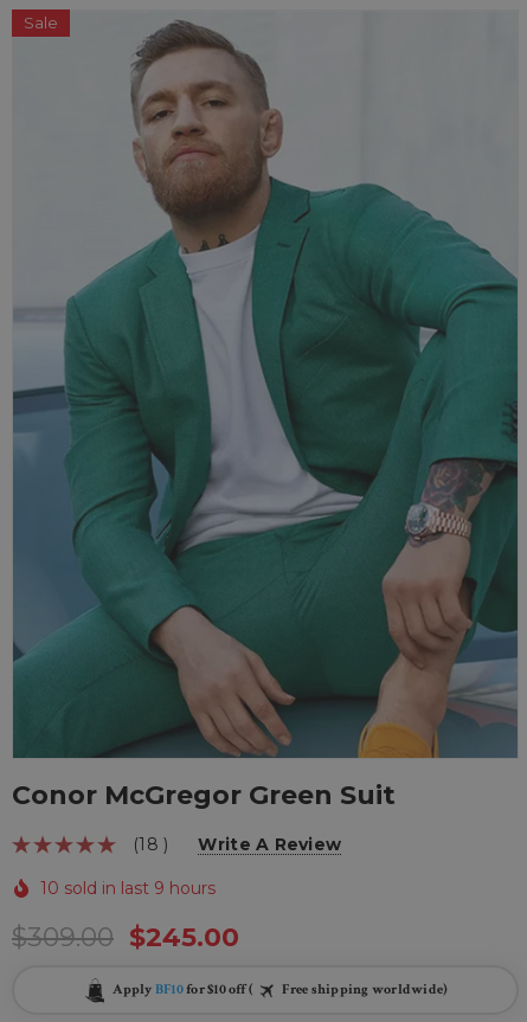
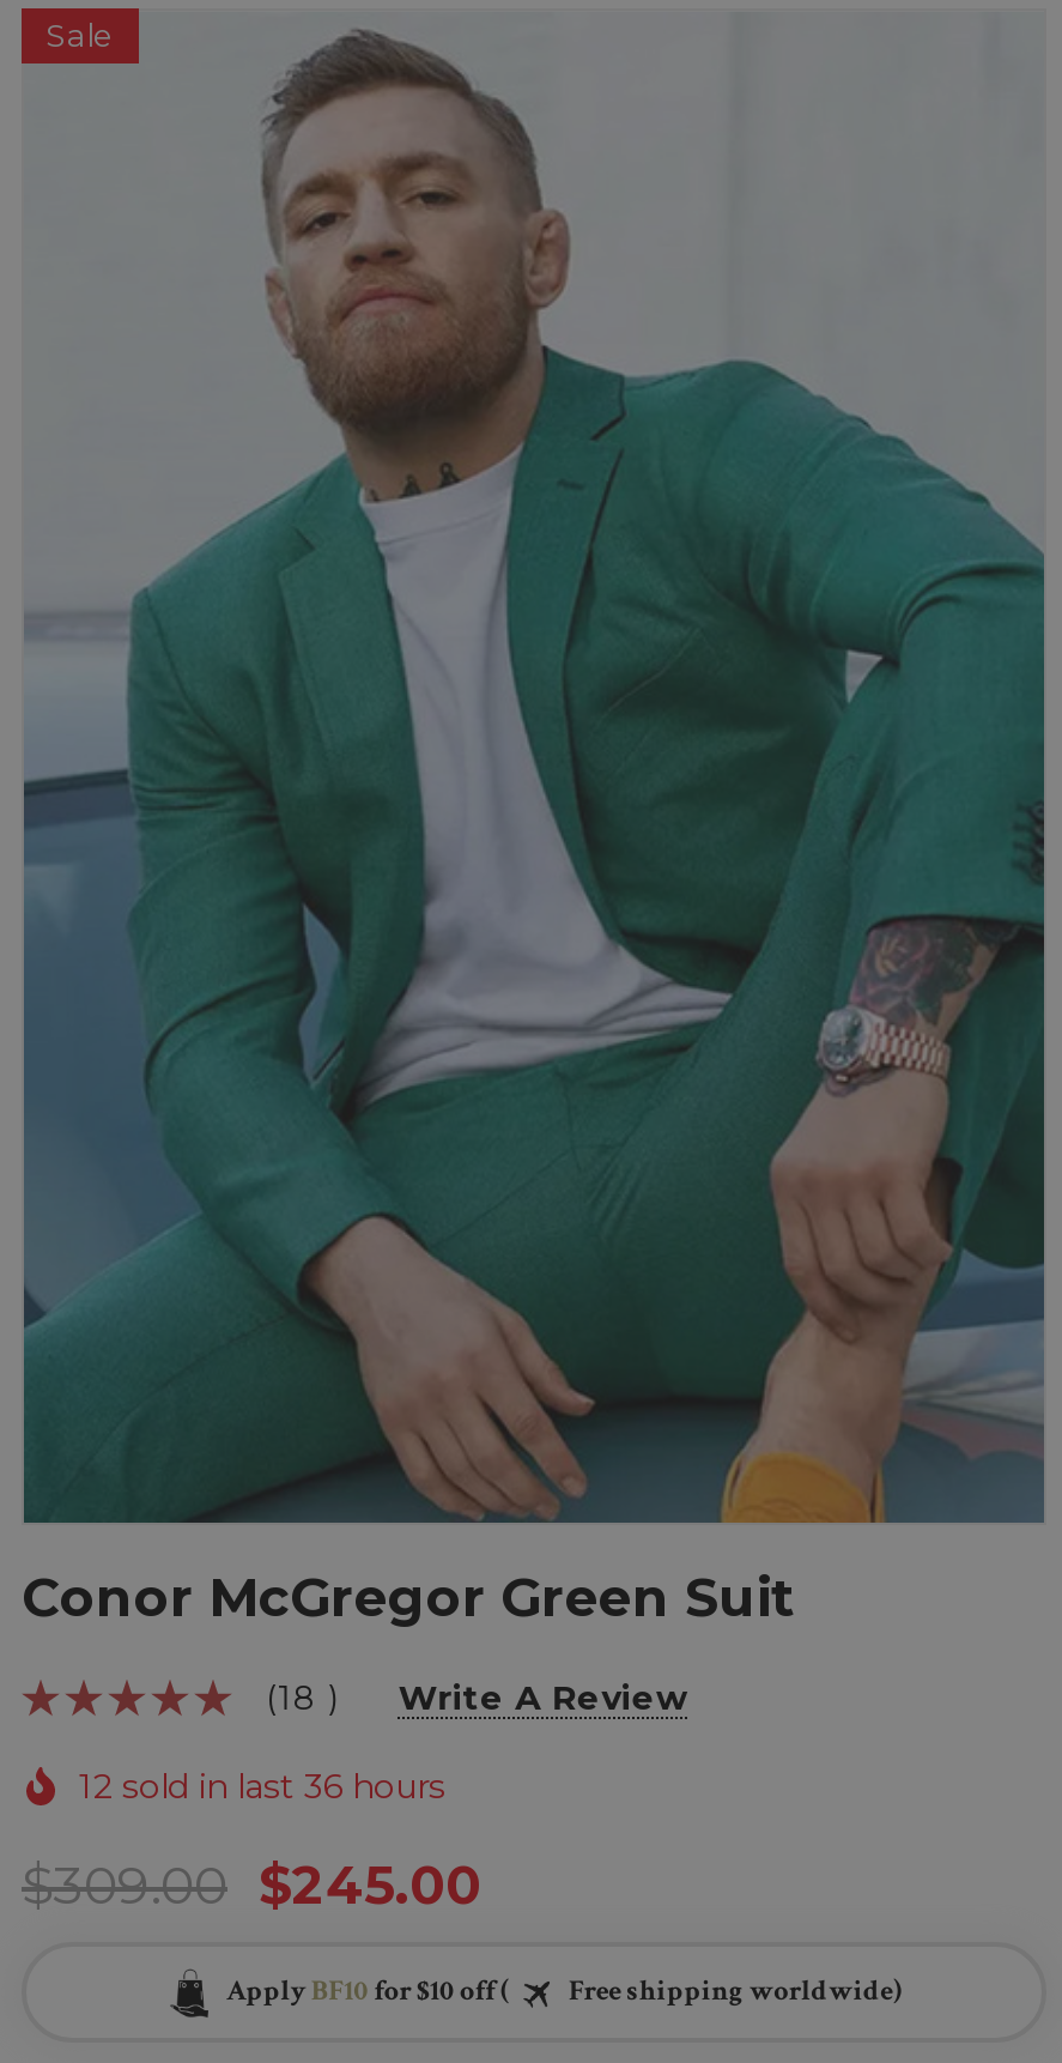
- 10 sold in last 9 hours
+ 12 sold in last 36 hours
